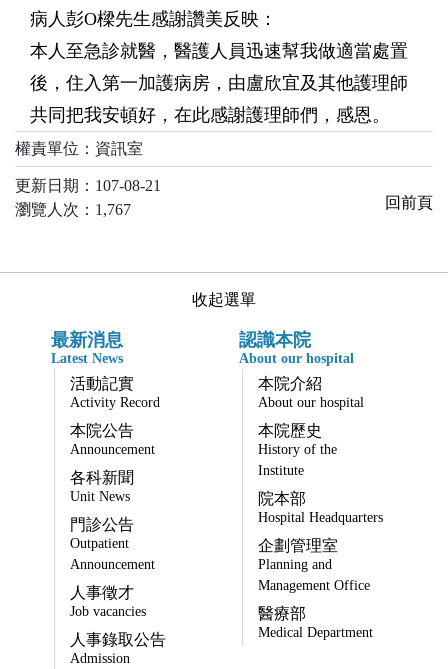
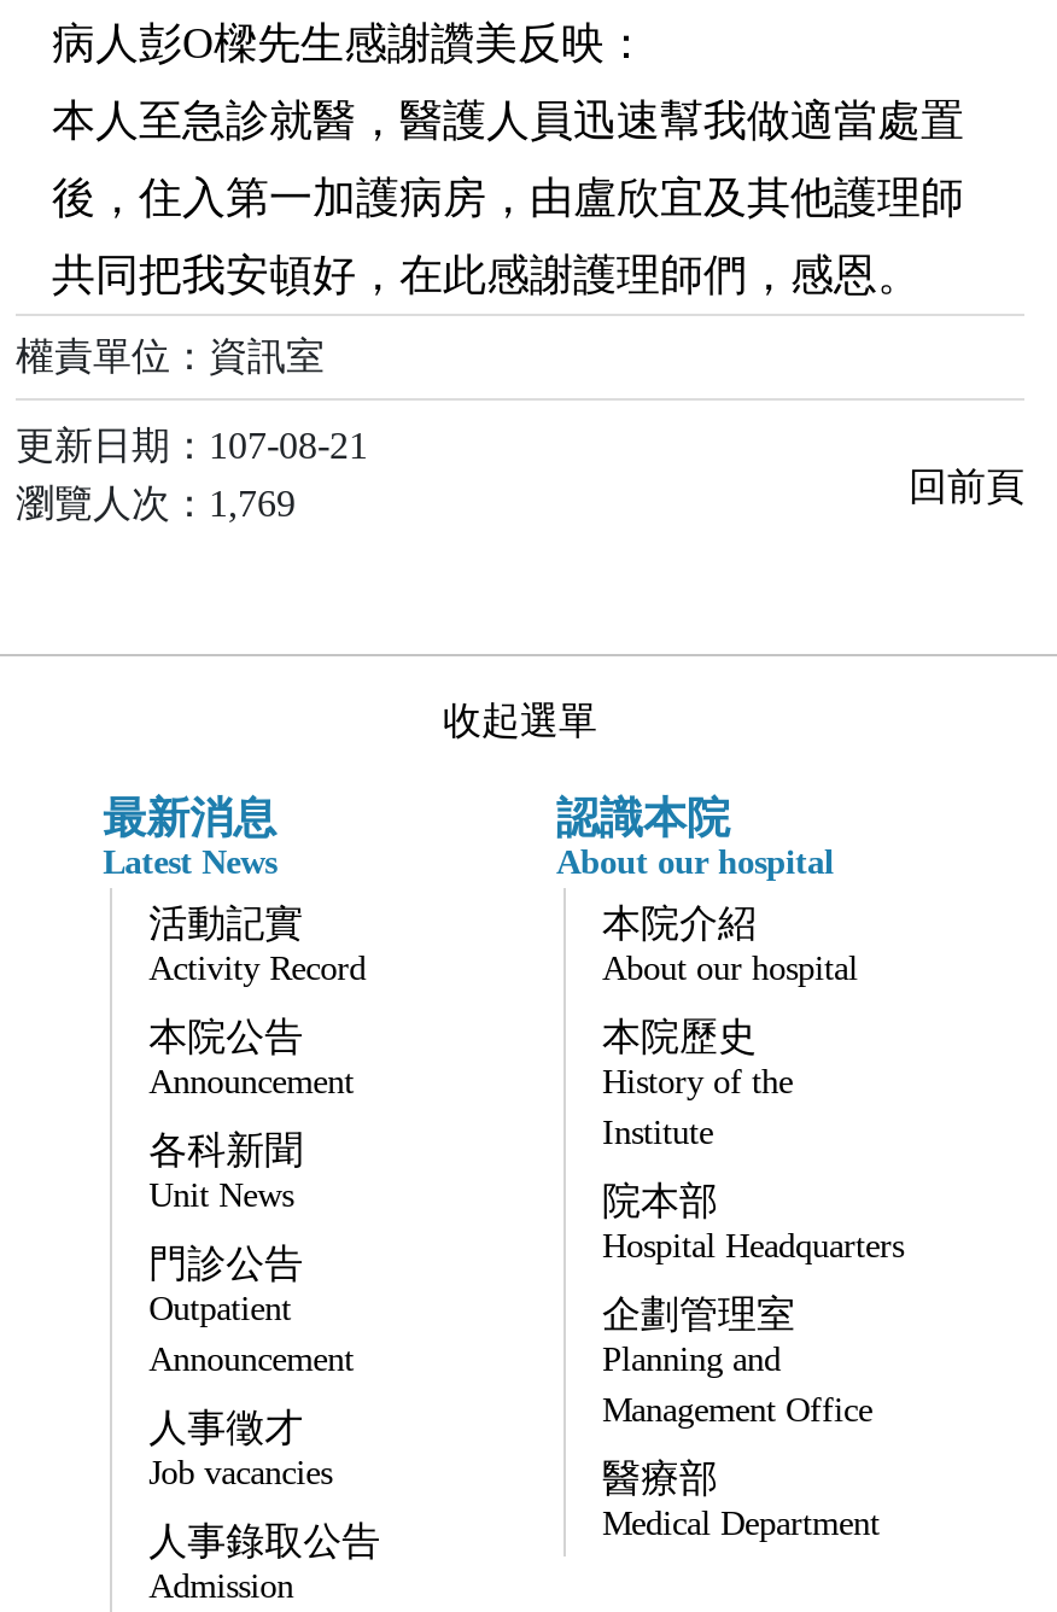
- 瀏覽人次：1,767
+ 瀏覽人次：1,769
